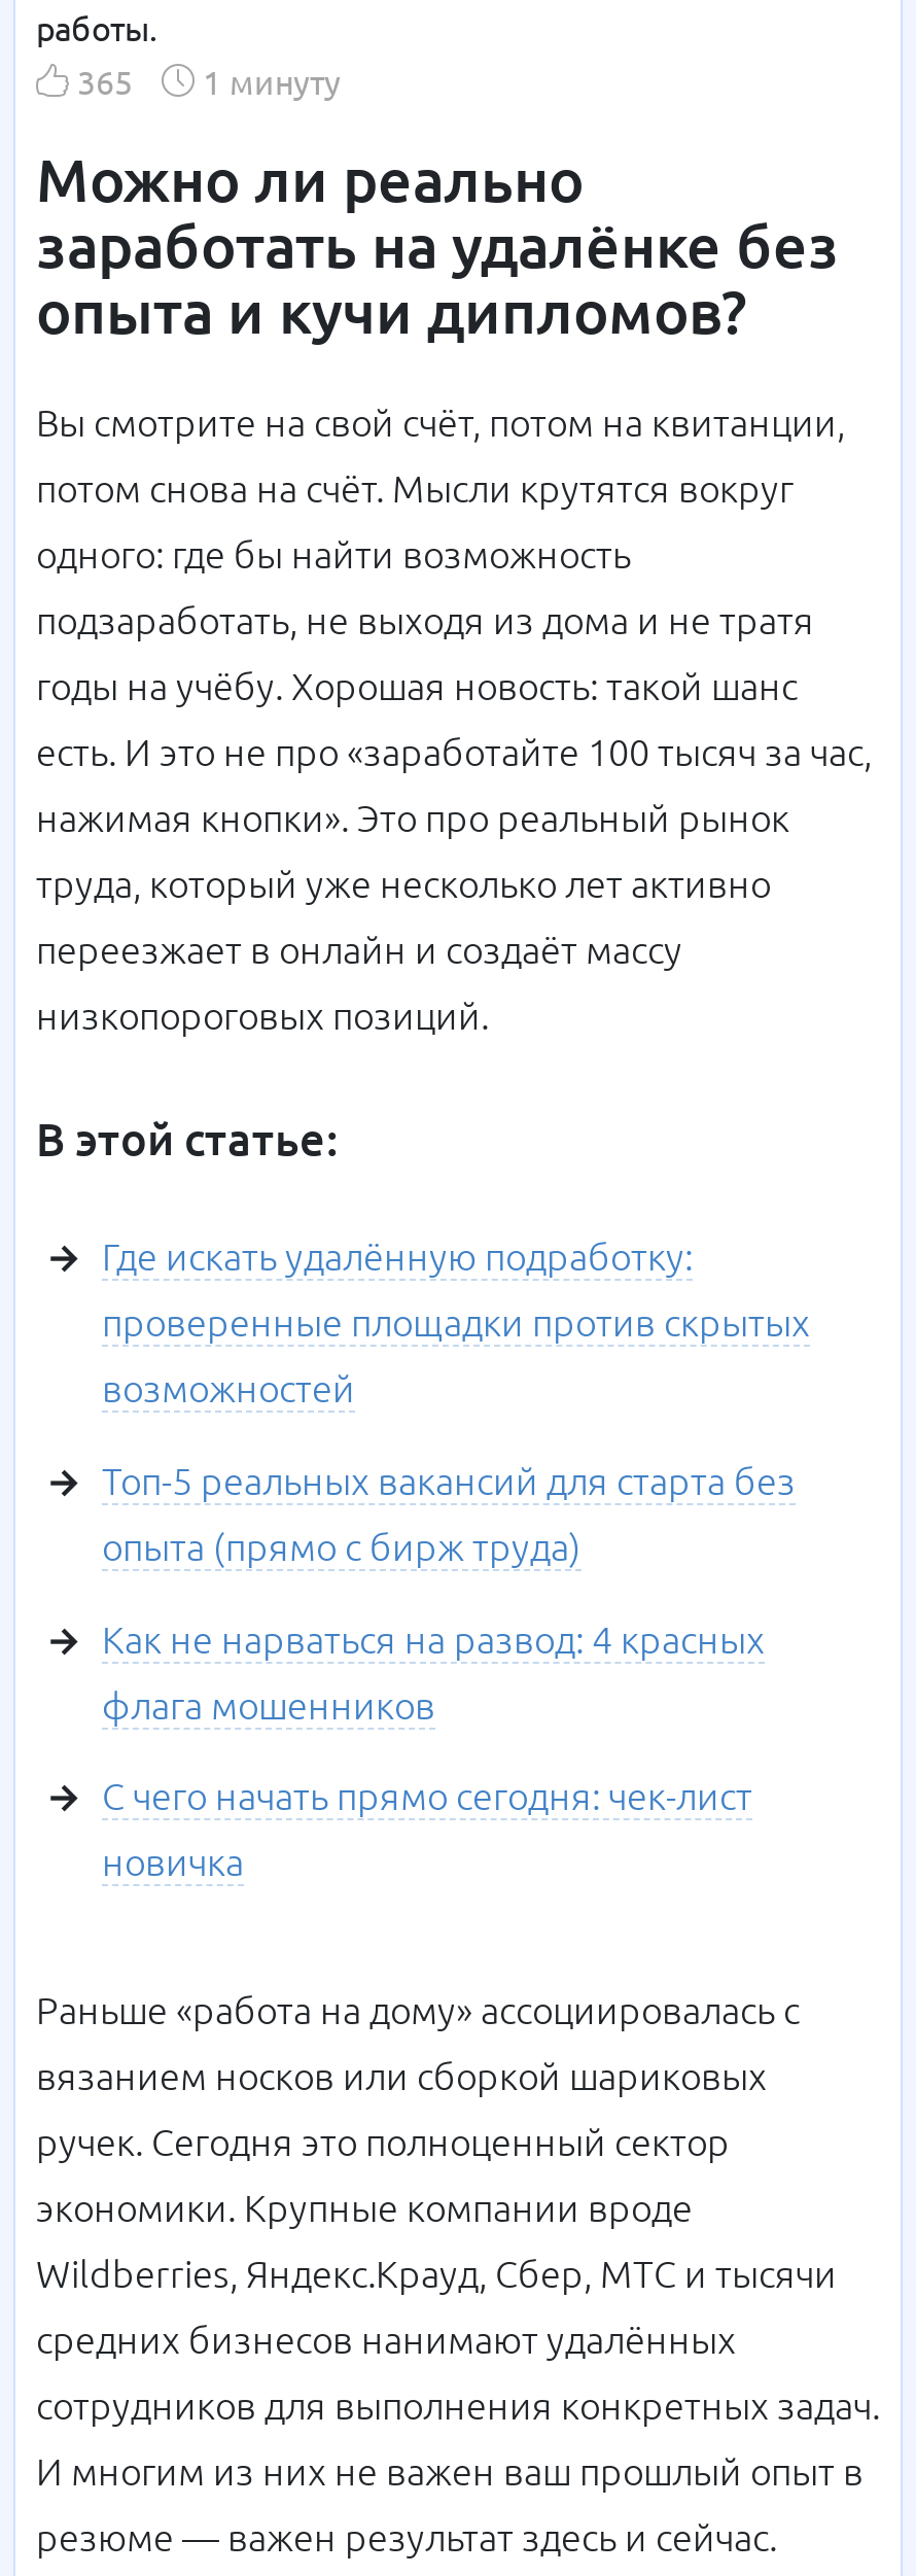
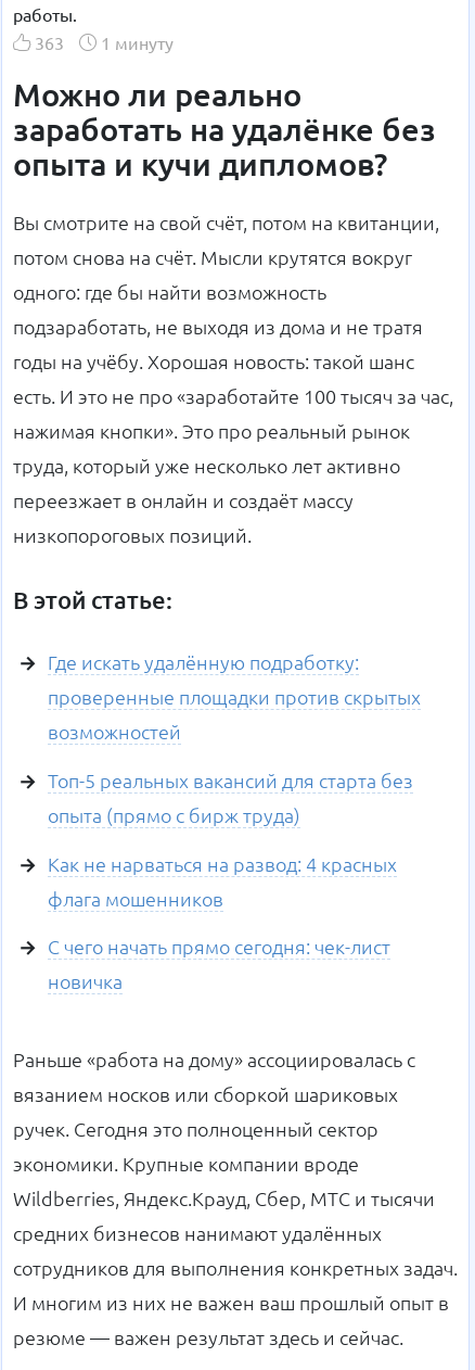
- 365 1 минуту
+ 363 1 минуту
